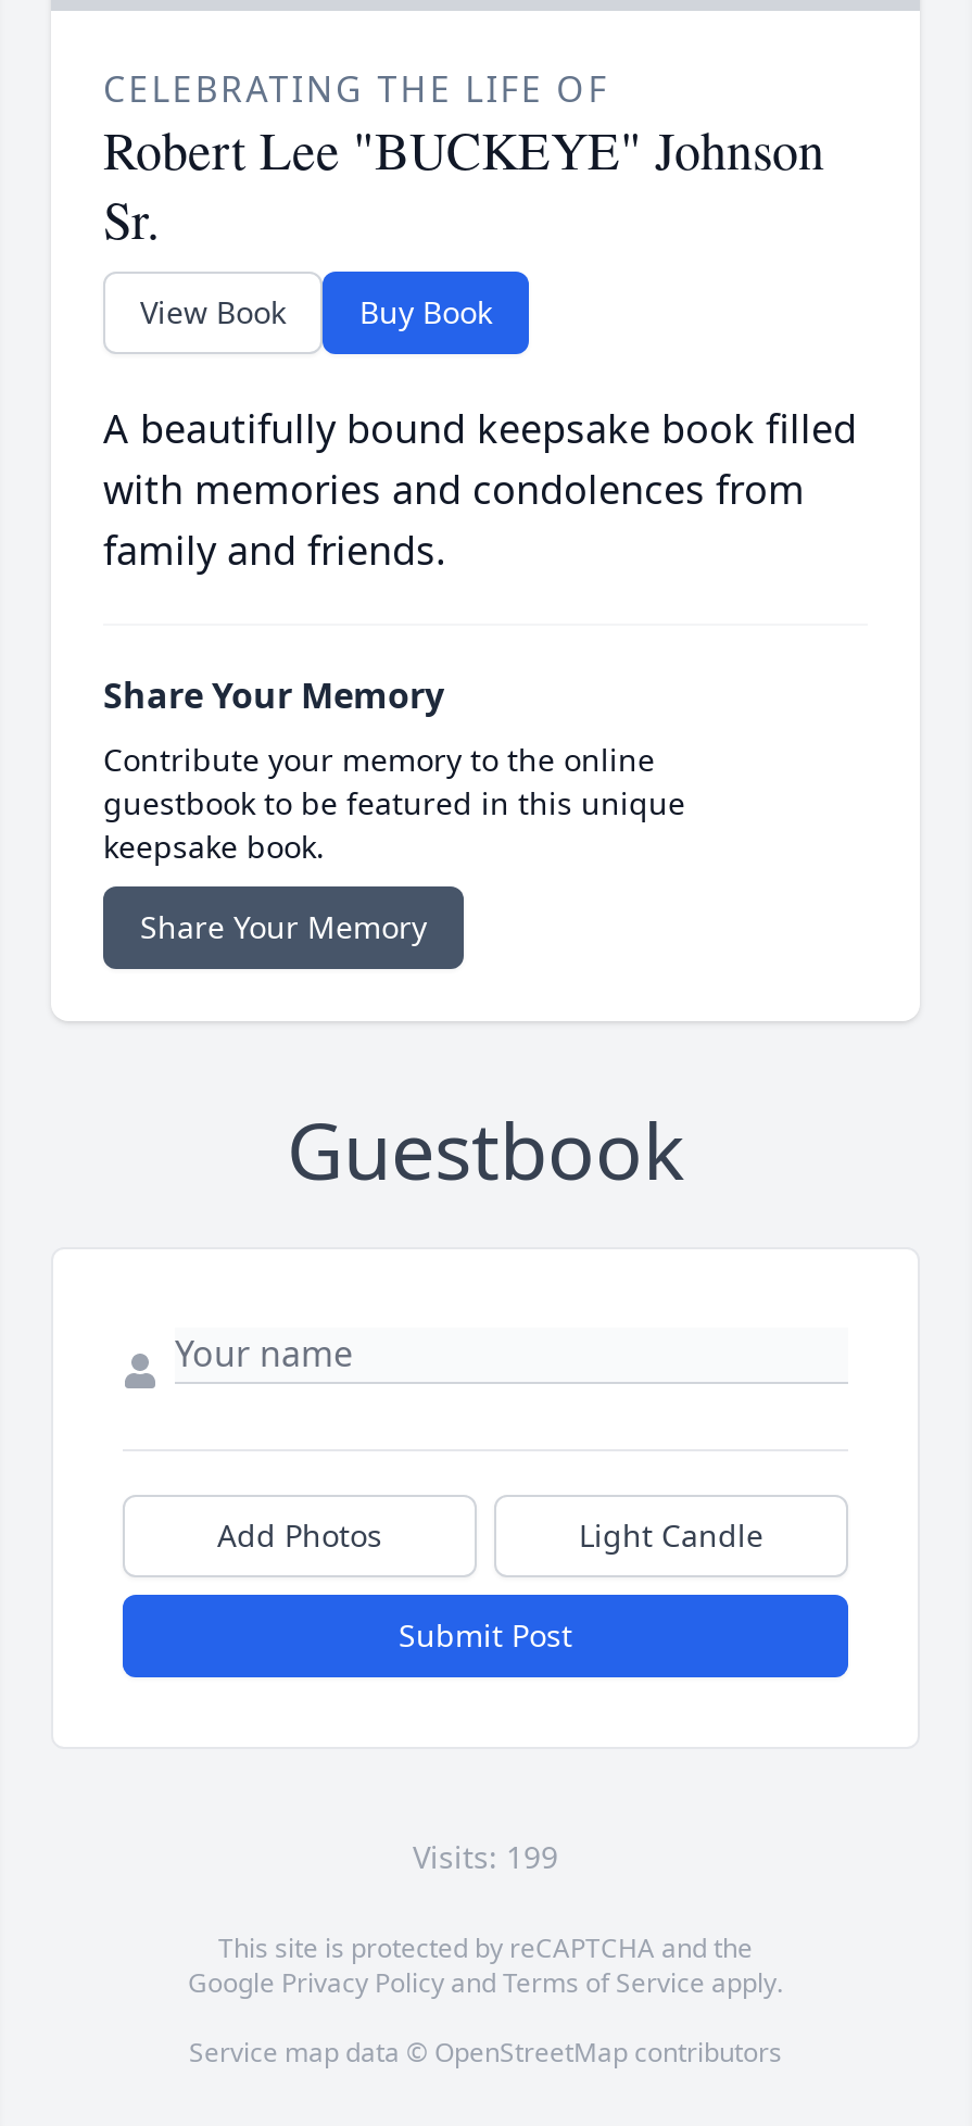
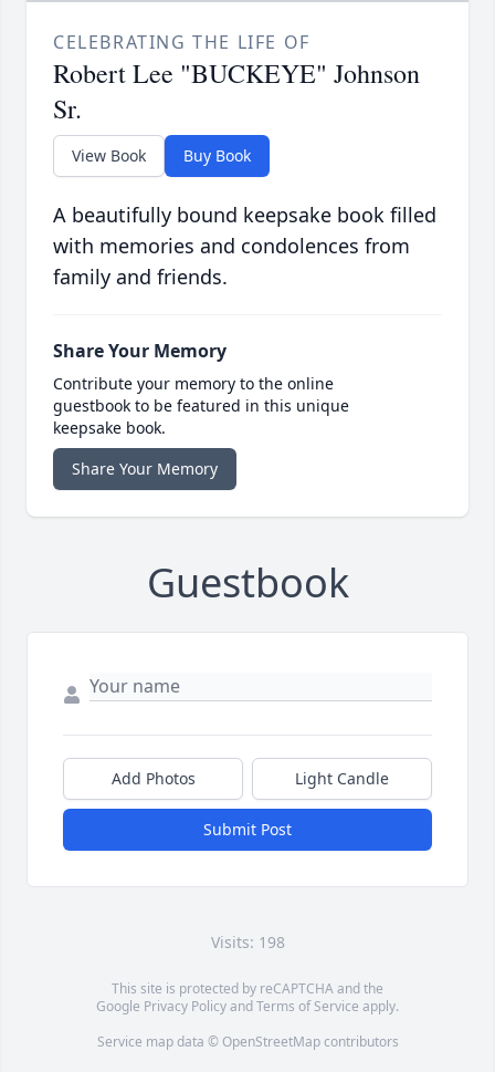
- Visits: 199
+ Visits: 198
